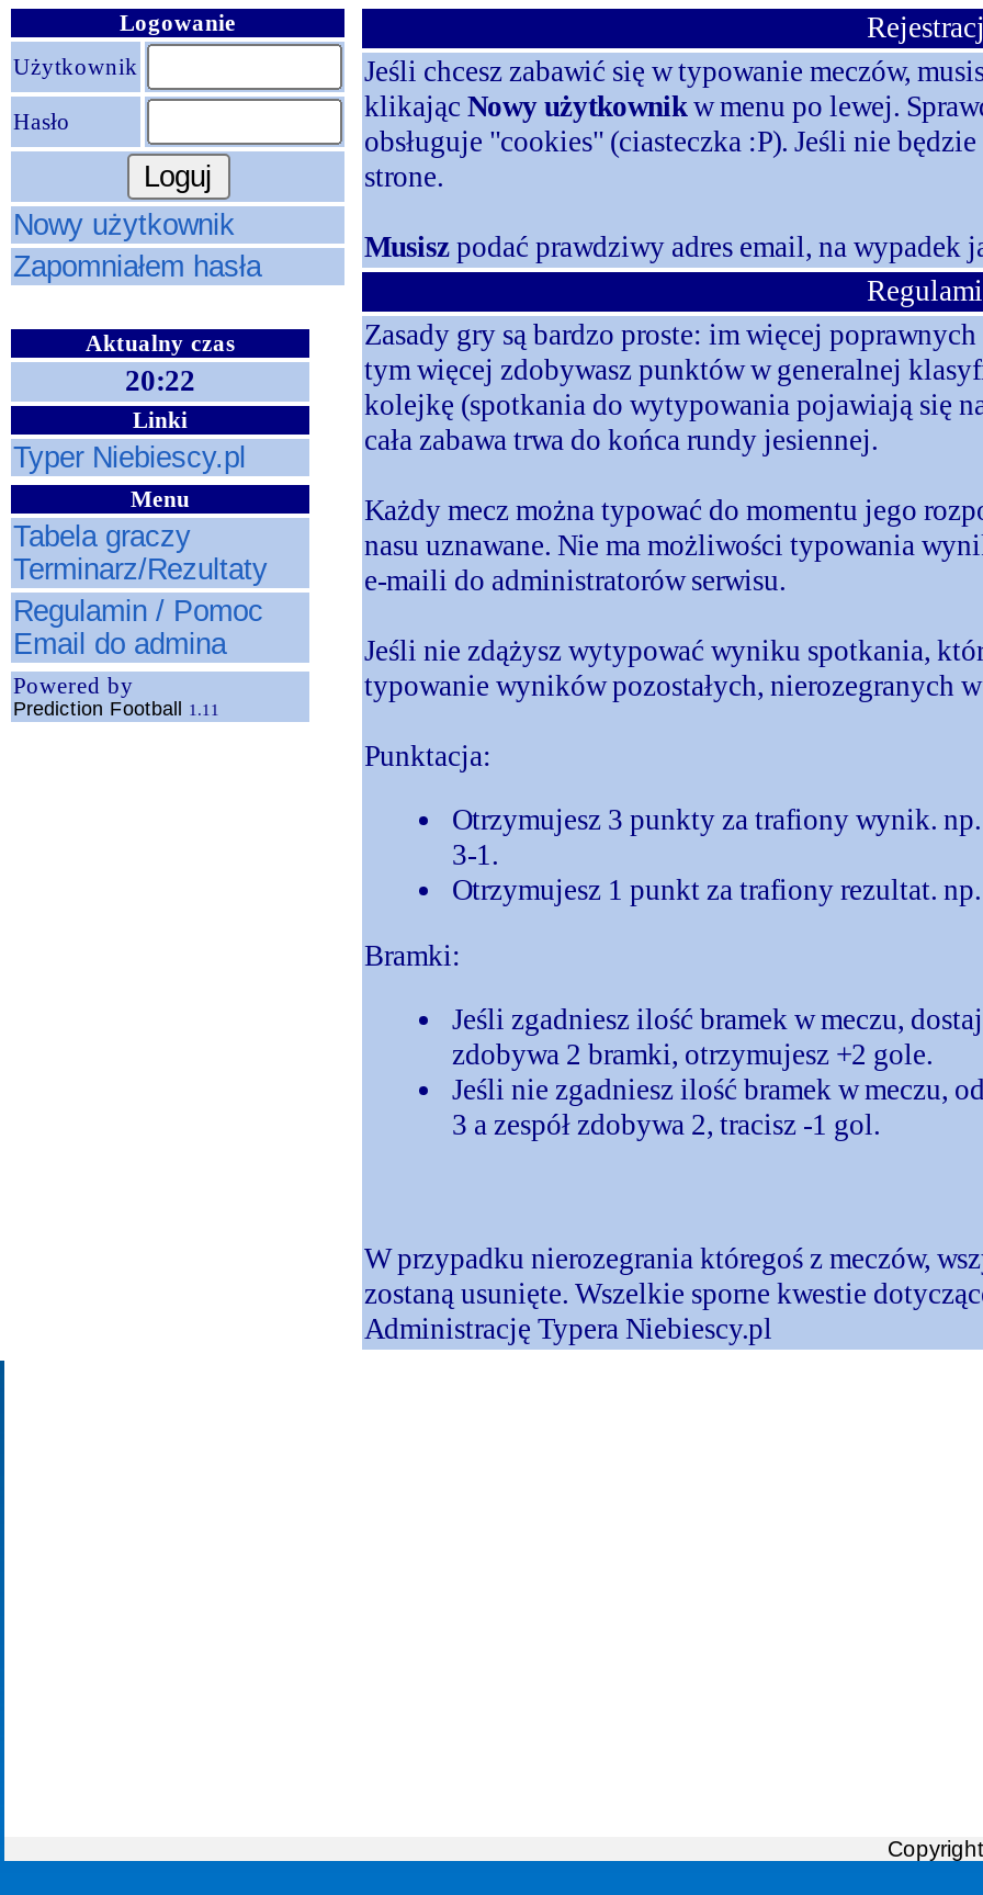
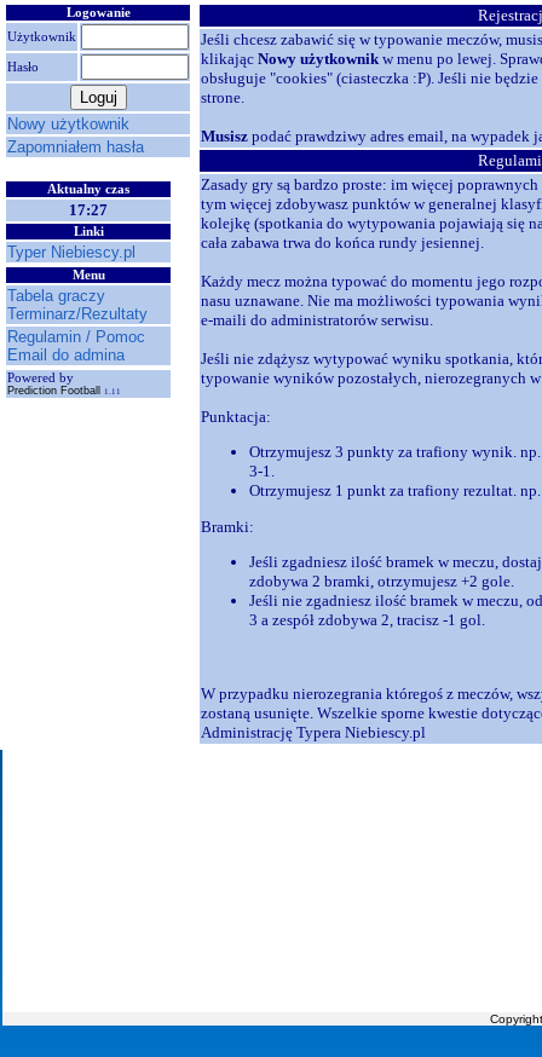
- 20:22
+ 17:27
